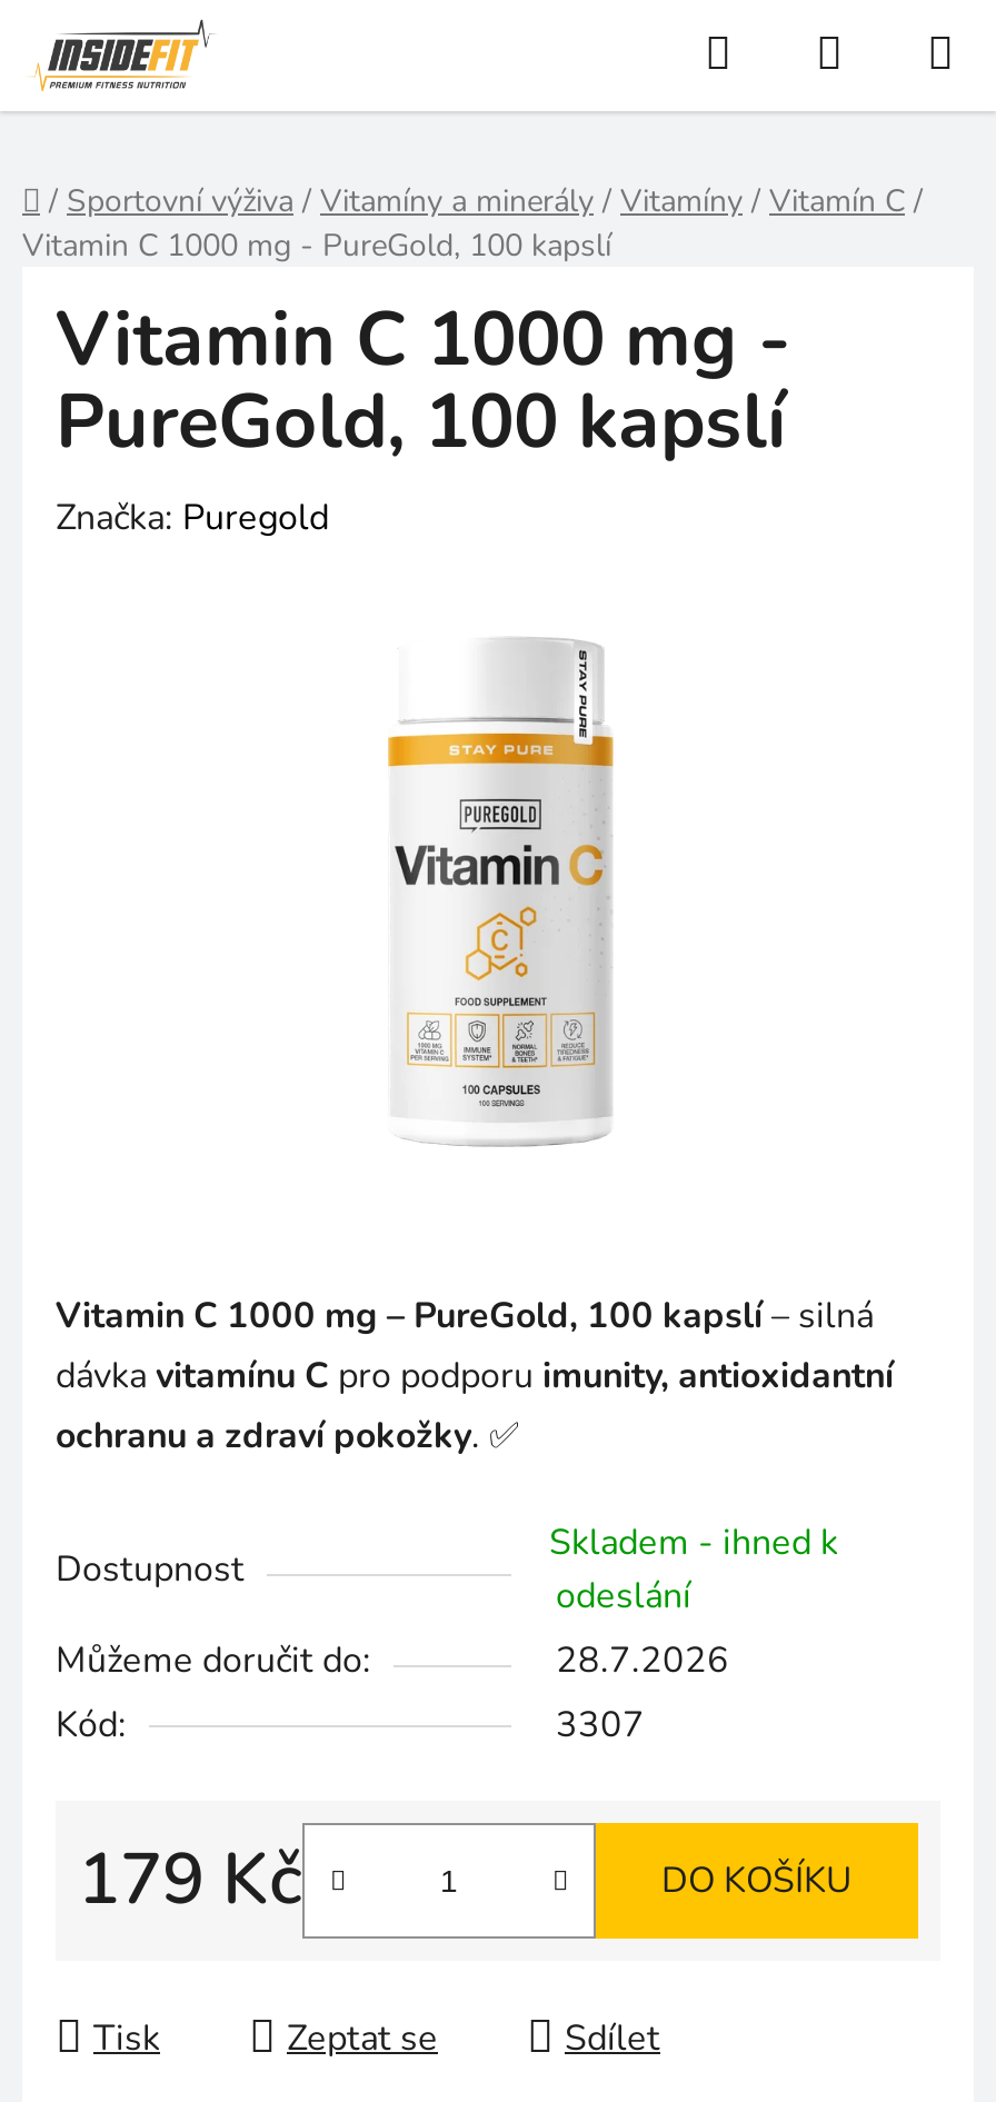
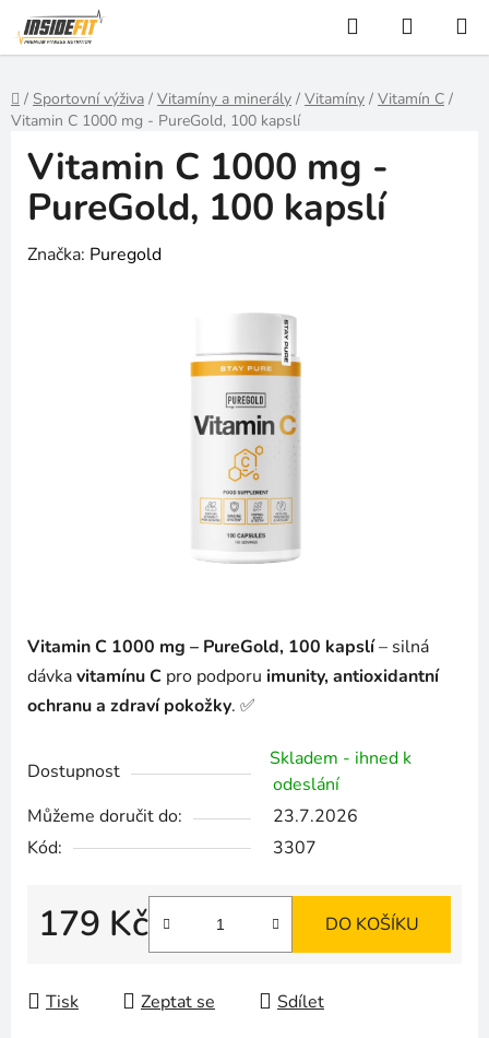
- 28.7.2026
+ 23.7.2026
